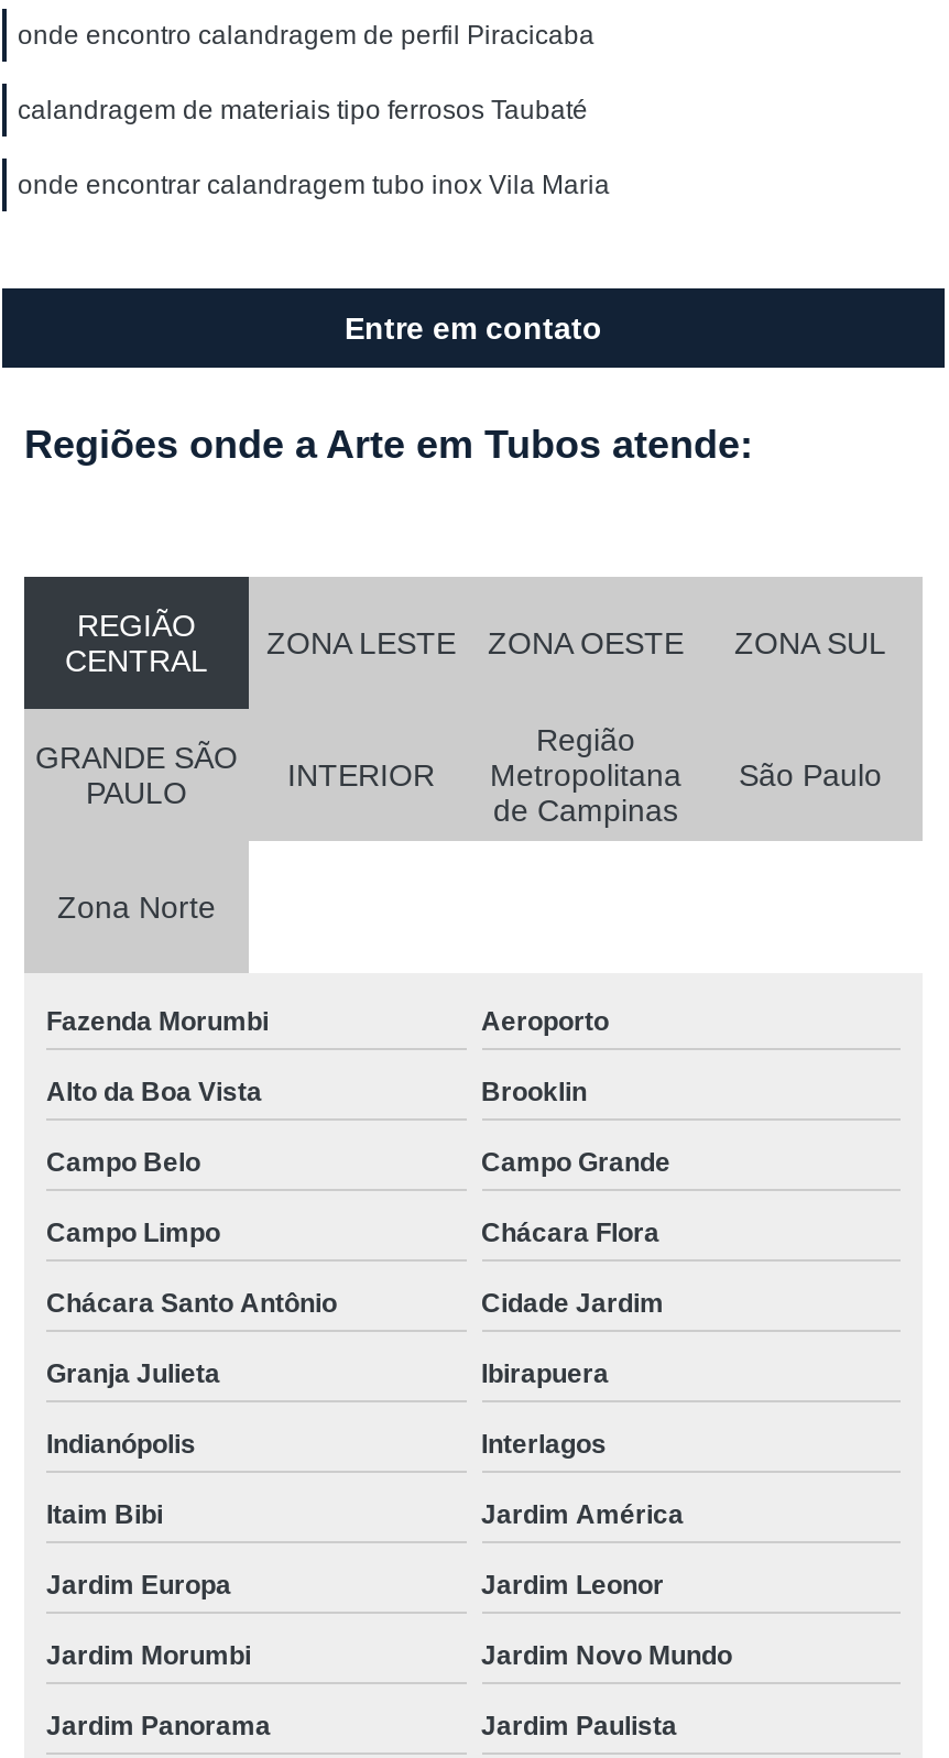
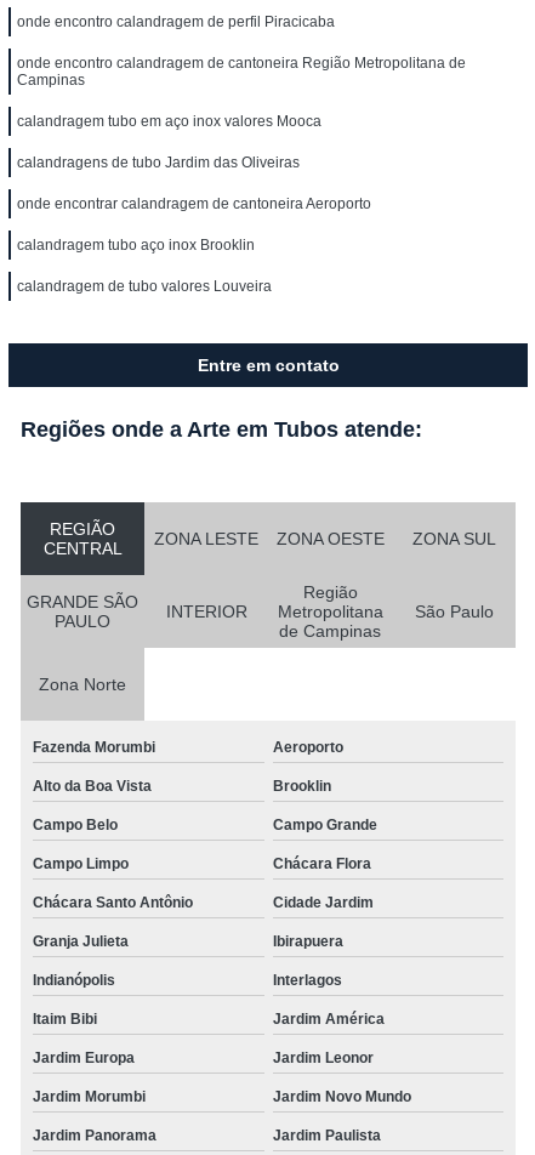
- calandragem de materiais tipo ferrosos Taubaté
- onde encontrar calandragem tubo inox Vila Maria
+ onde encontro calandragem de cantoneira Região Metropolitana de
+ Campinas
+ calandragem tubo em aço inox valores Mooca
+ calandragens de tubo Jardim das Oliveiras
+ onde encontrar calandragem de cantoneira Aeroporto
+ calandragem tubo aço inox Brooklin
+ calandragem de tubo valores Louveira
